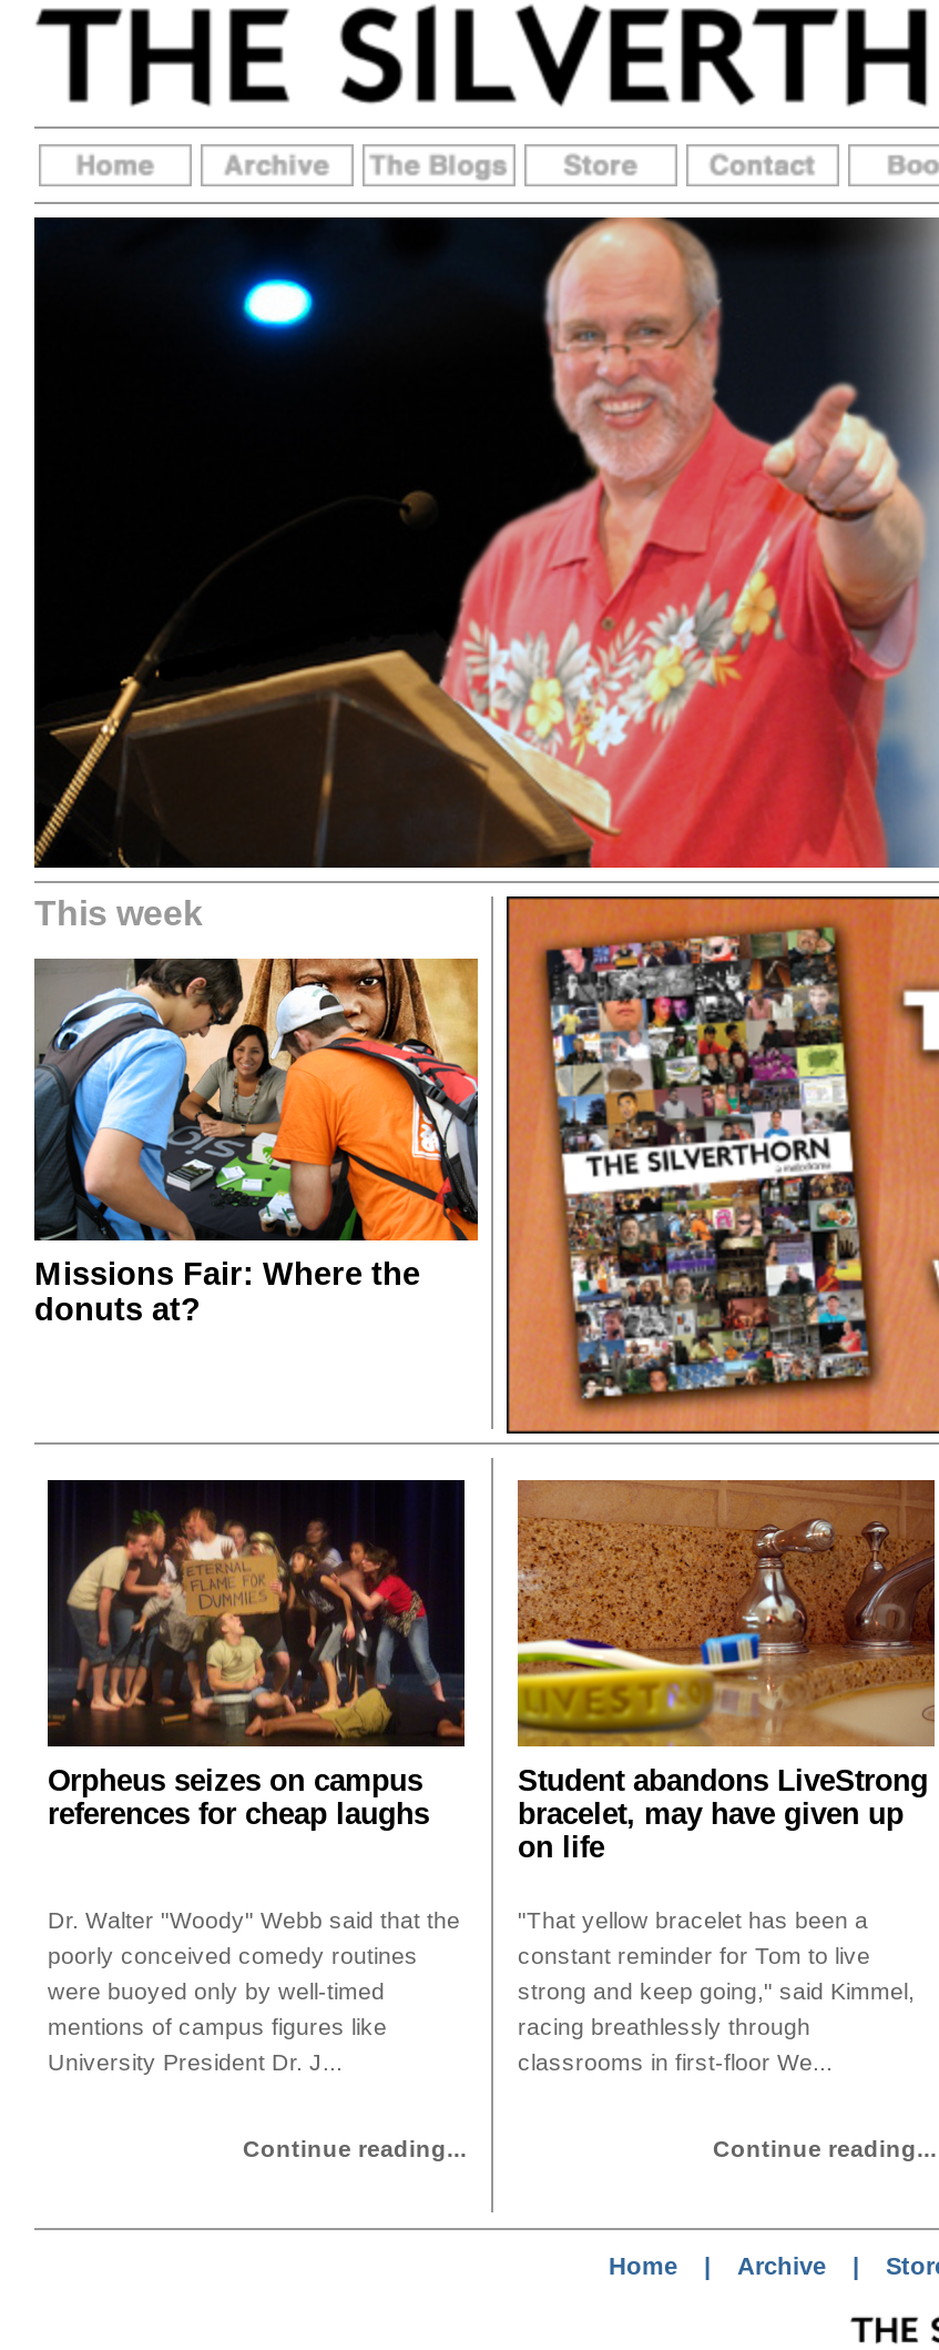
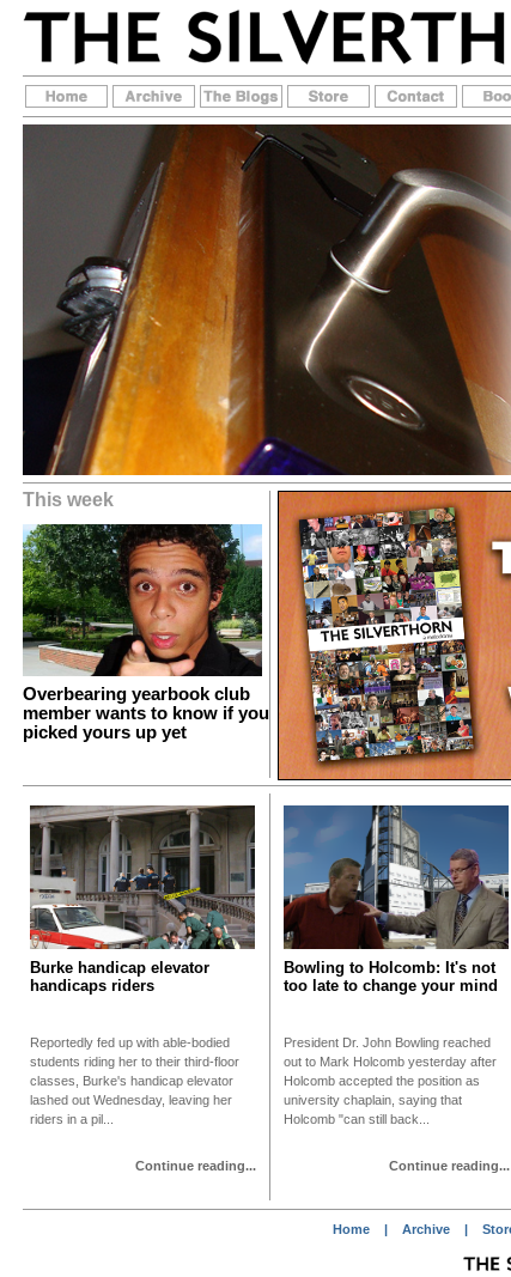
- [image]
+ [image]

- [image]
- Missions Fair: Where the
- donuts at?
+ [image]
+ Overbearing yearbook club
+ member wants to know if you
+ picked yours up yet

- [image]
- Orpheus seizes on campus
- references for cheap laughs
+ [image]
+ Burke handicap elevator
+ handicaps riders

- [image]
- Student abandons LiveStrong
- bracelet, may have given up
- on life
+ [image]
+ Bowling to Holcomb: It's not
+ too late to change your mind

- Dr. Walter "Woody" Webb said that the
- poorly conceived comedy routines
- were buoyed only by well-timed
- mentions of campus figures like
- University President Dr. J...
+ Reportedly fed up with able-bodied
+ students riding her to their third-floor
+ classes, Burke's handicap elevator
+ lashed out Wednesday, leaving her
+ riders in a pil...

- "That yellow bracelet has been a
- constant reminder for Tom to live
- strong and keep going," said Kimmel,
- racing breathlessly through
- classrooms in first-floor We...
+ President Dr. John Bowling reached
+ out to Mark Holcomb yesterday after
+ Holcomb accepted the position as
+ university chaplain, saying that
+ Holcomb "can still back...
